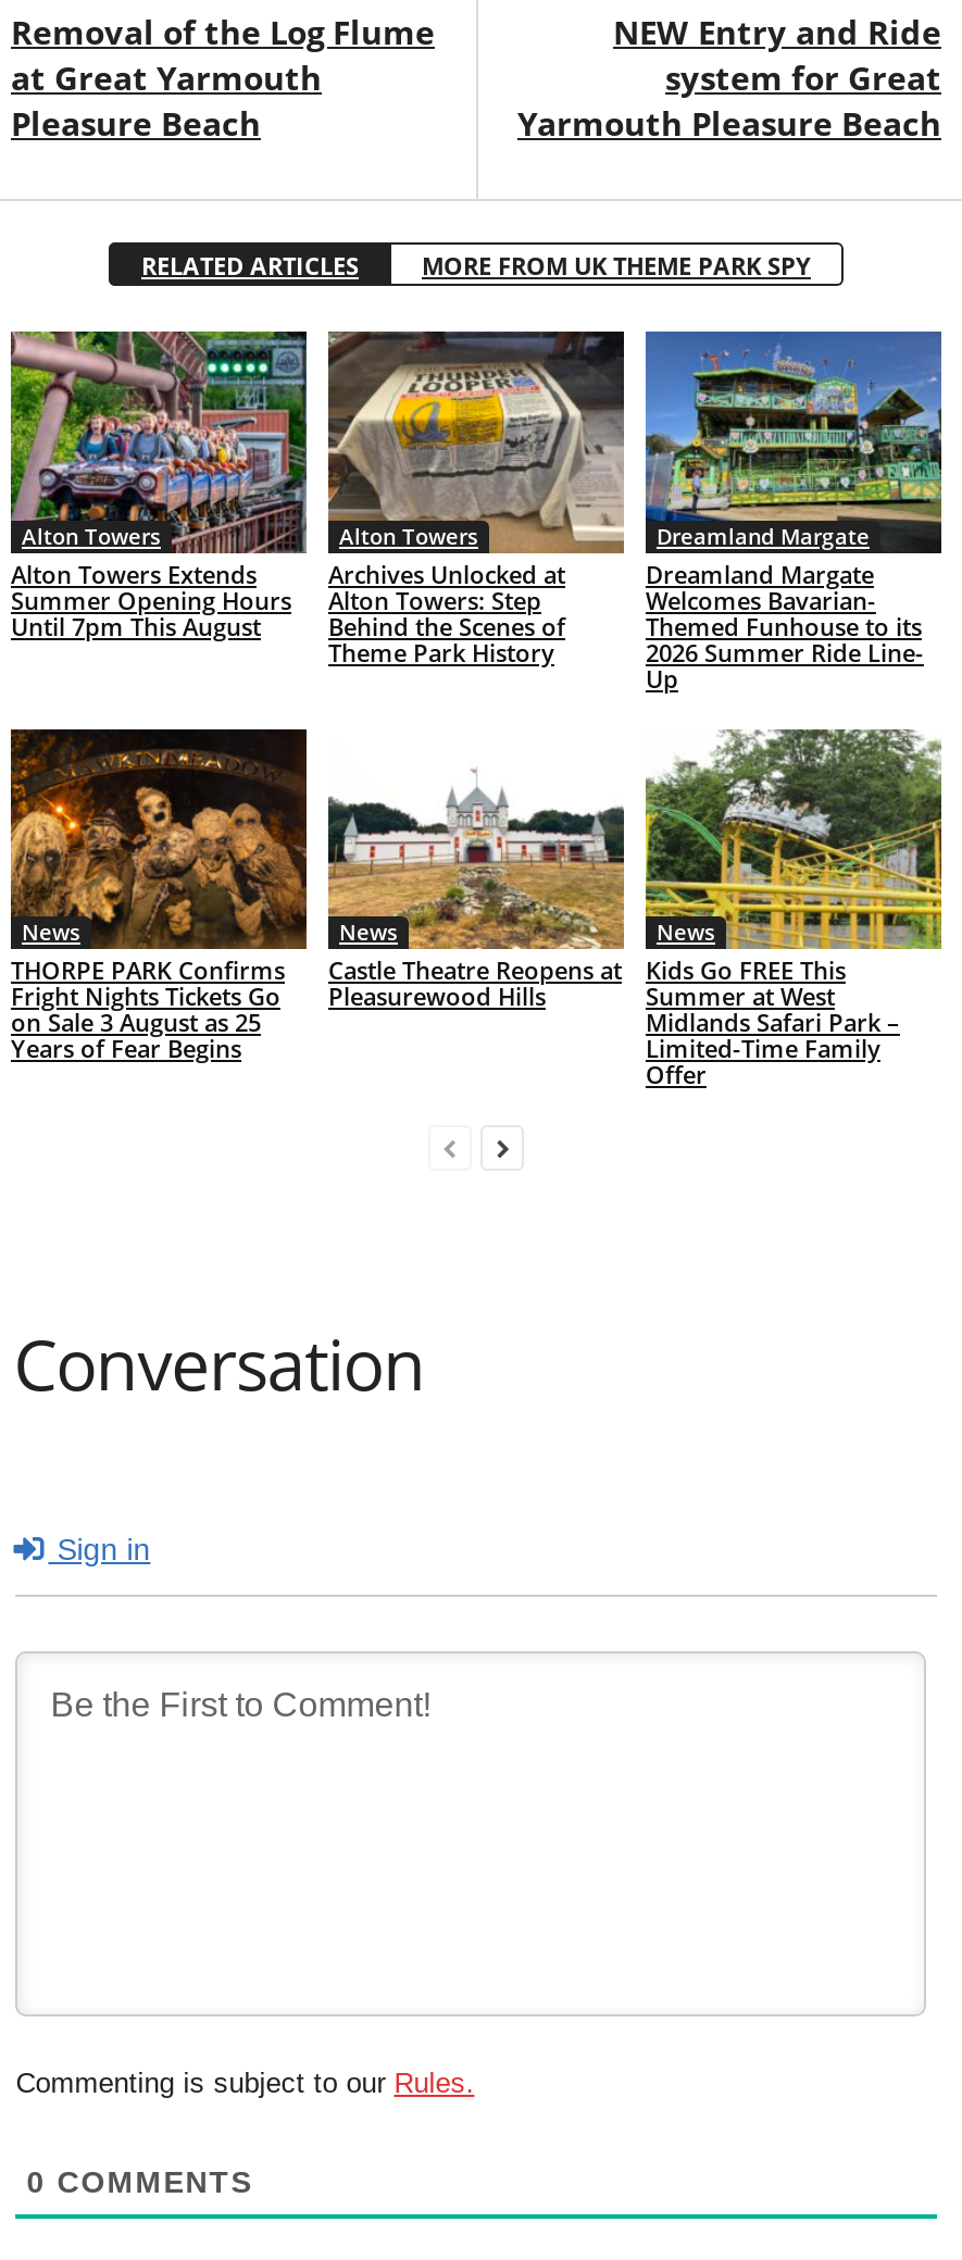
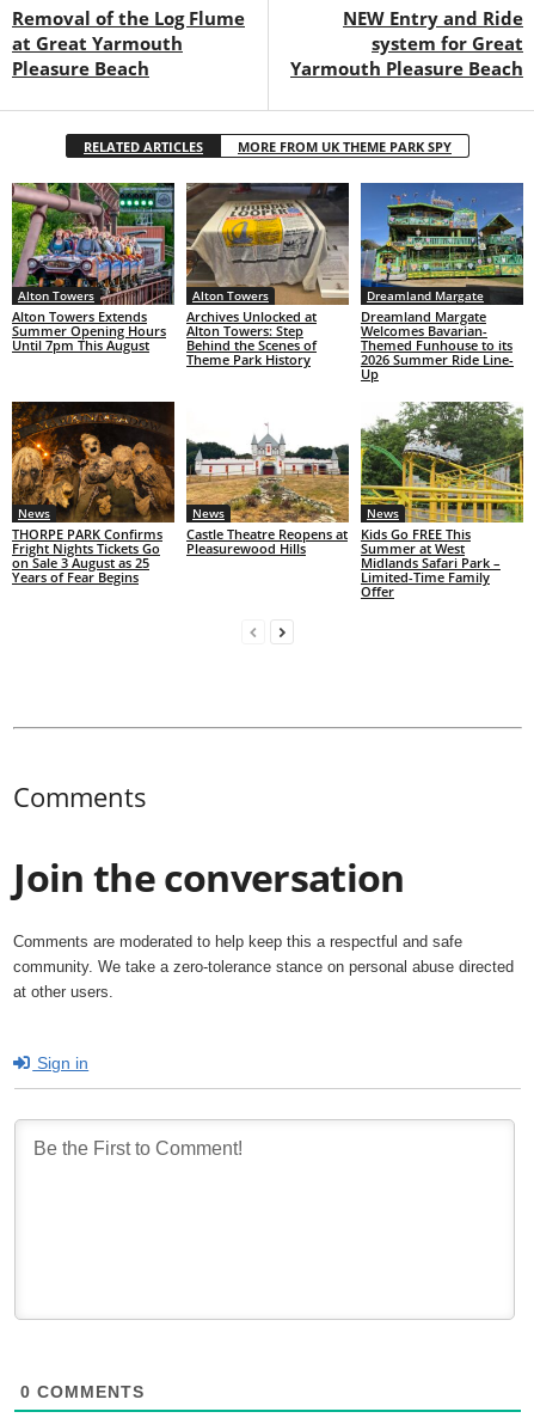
- Conversation
+ Comments
+ Join the conversation
+ Comments are moderated to help keep this a respectful and safe
+ community. We take a zero-tolerance stance on personal abuse directed
+ at other users.

moved down: Sign in

- Commenting is subject to our Rules.
